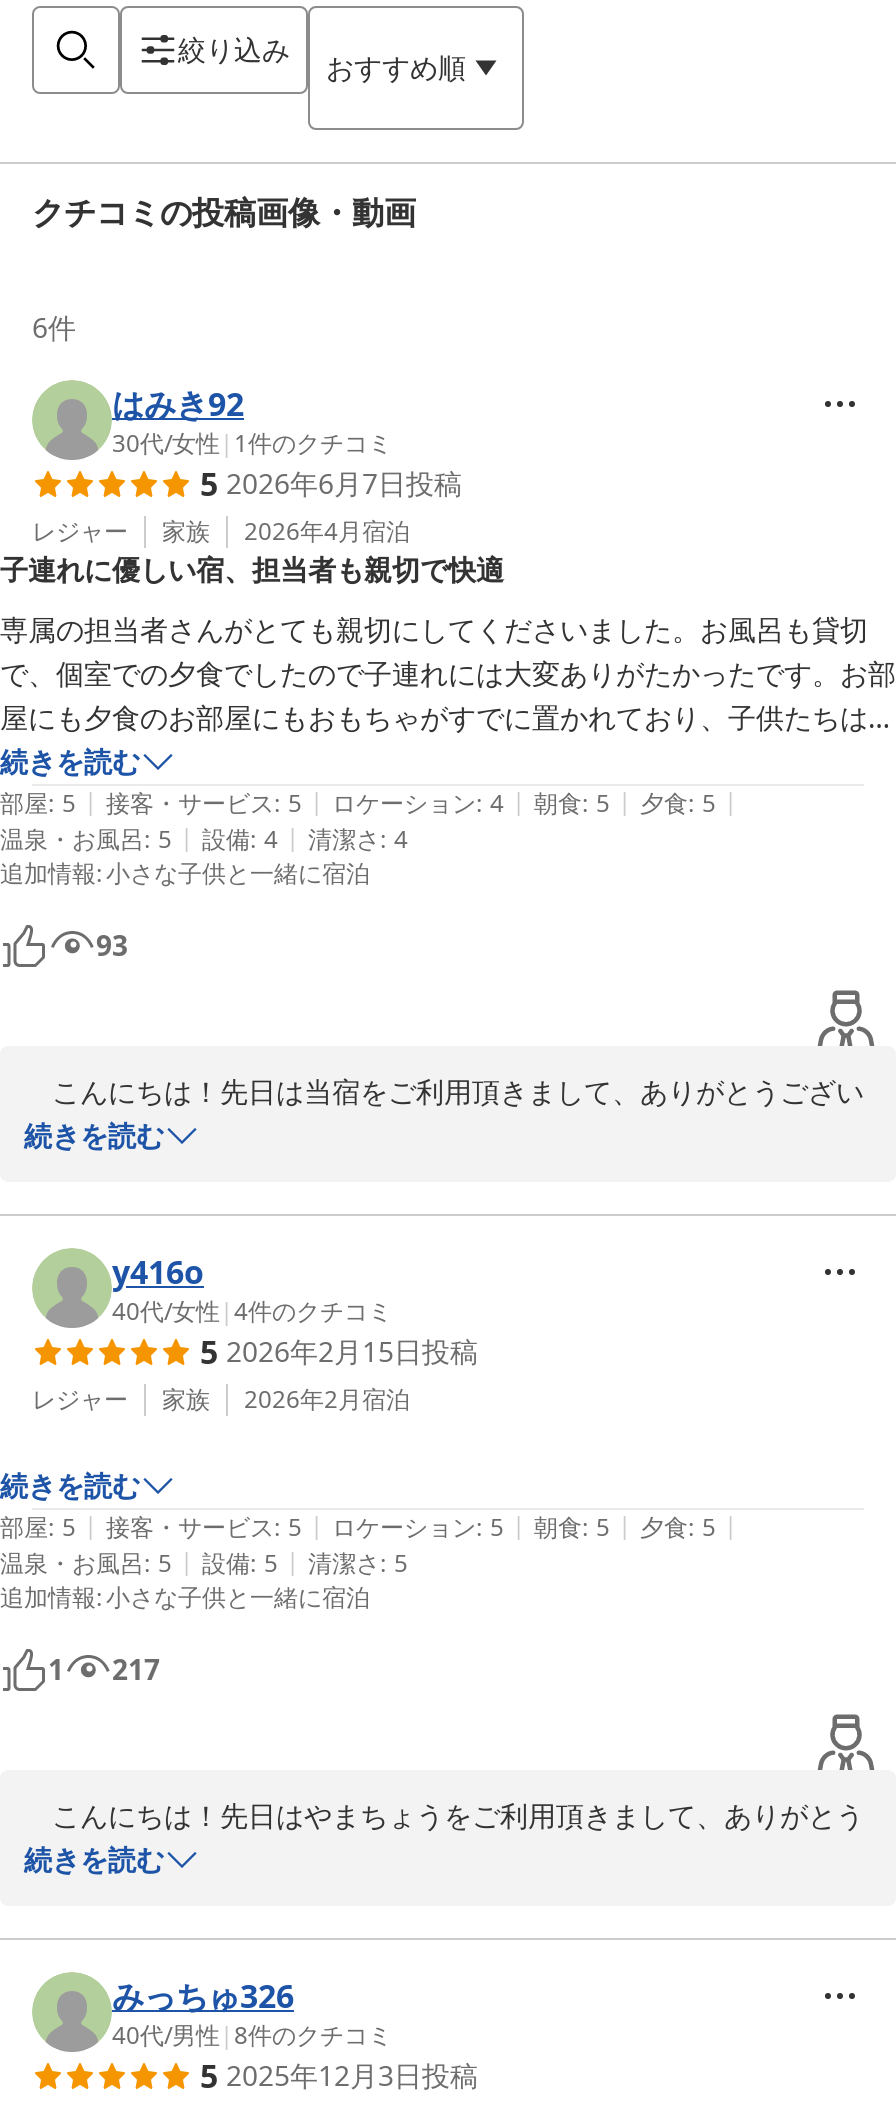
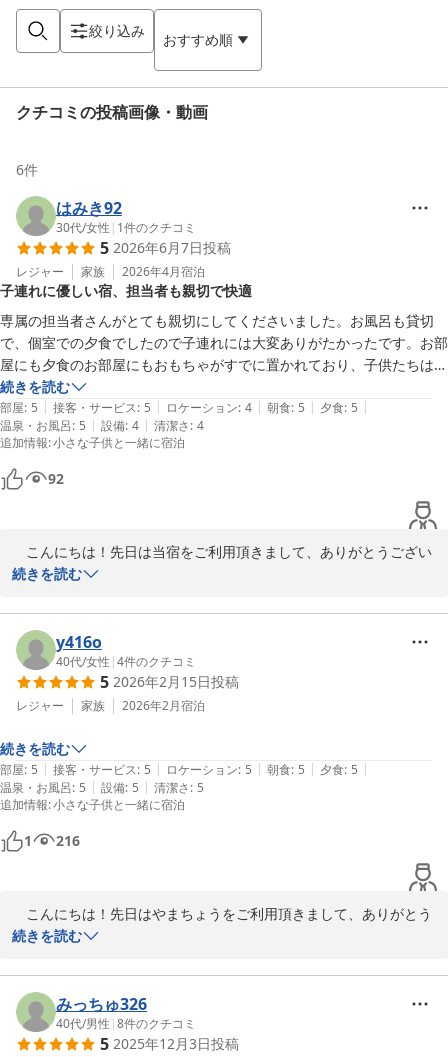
- 93
+ 92

- 1 217
+ 1 216
